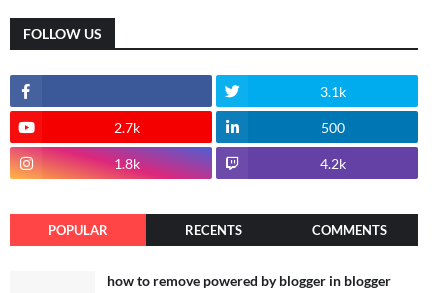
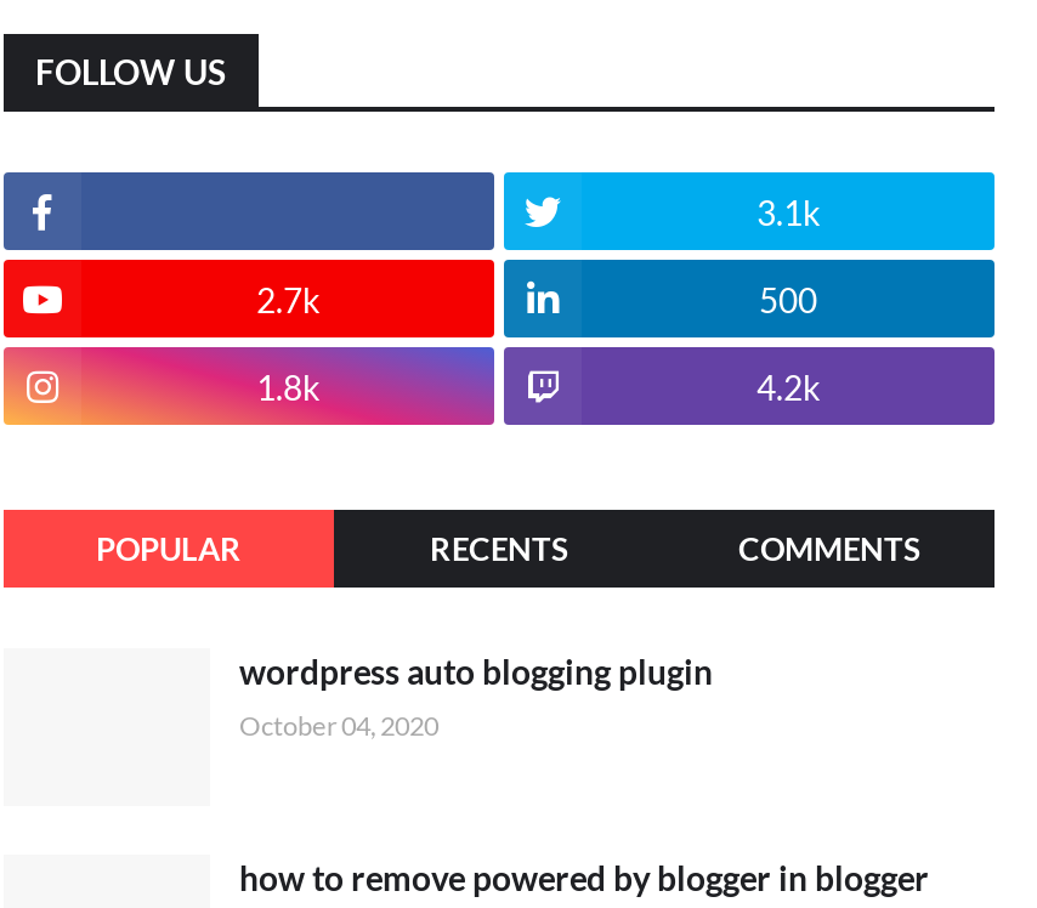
+ wordpress auto blogging plugin
+ October 04, 2020
